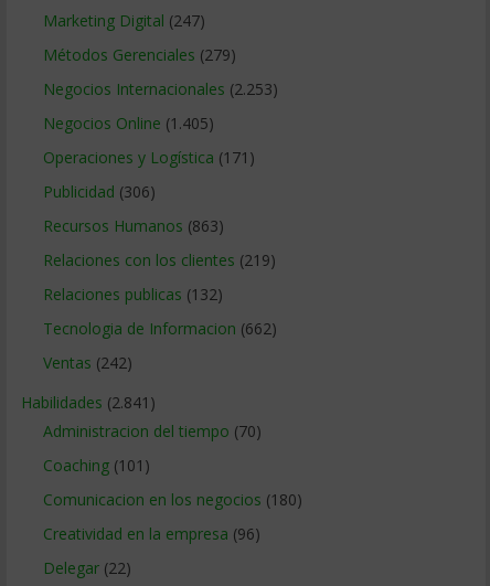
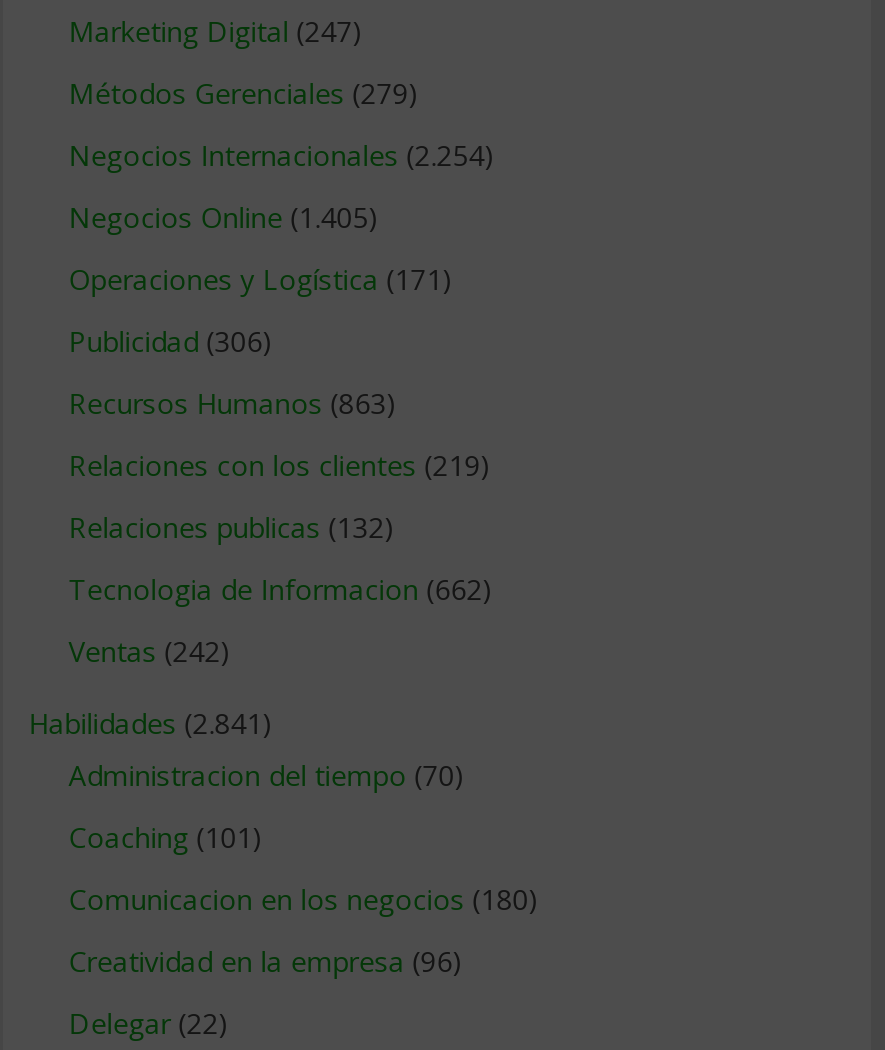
- Negocios Internacionales (2.253)
+ Negocios Internacionales (2.254)
